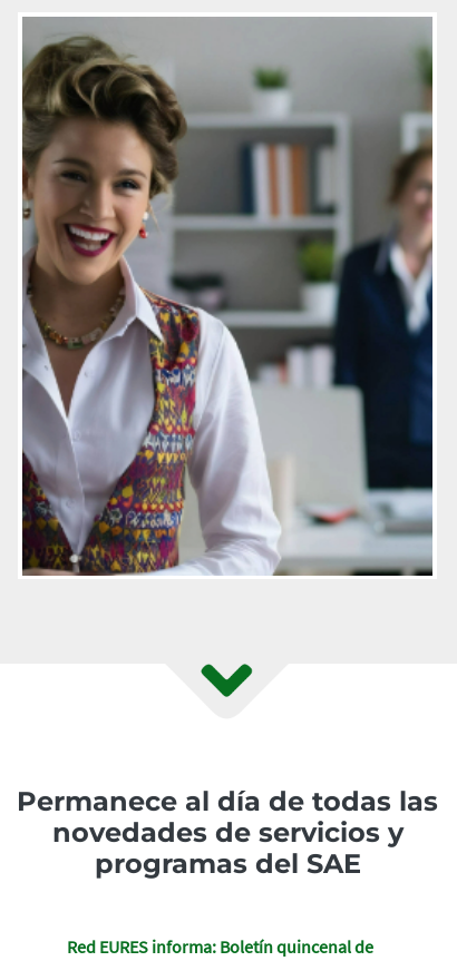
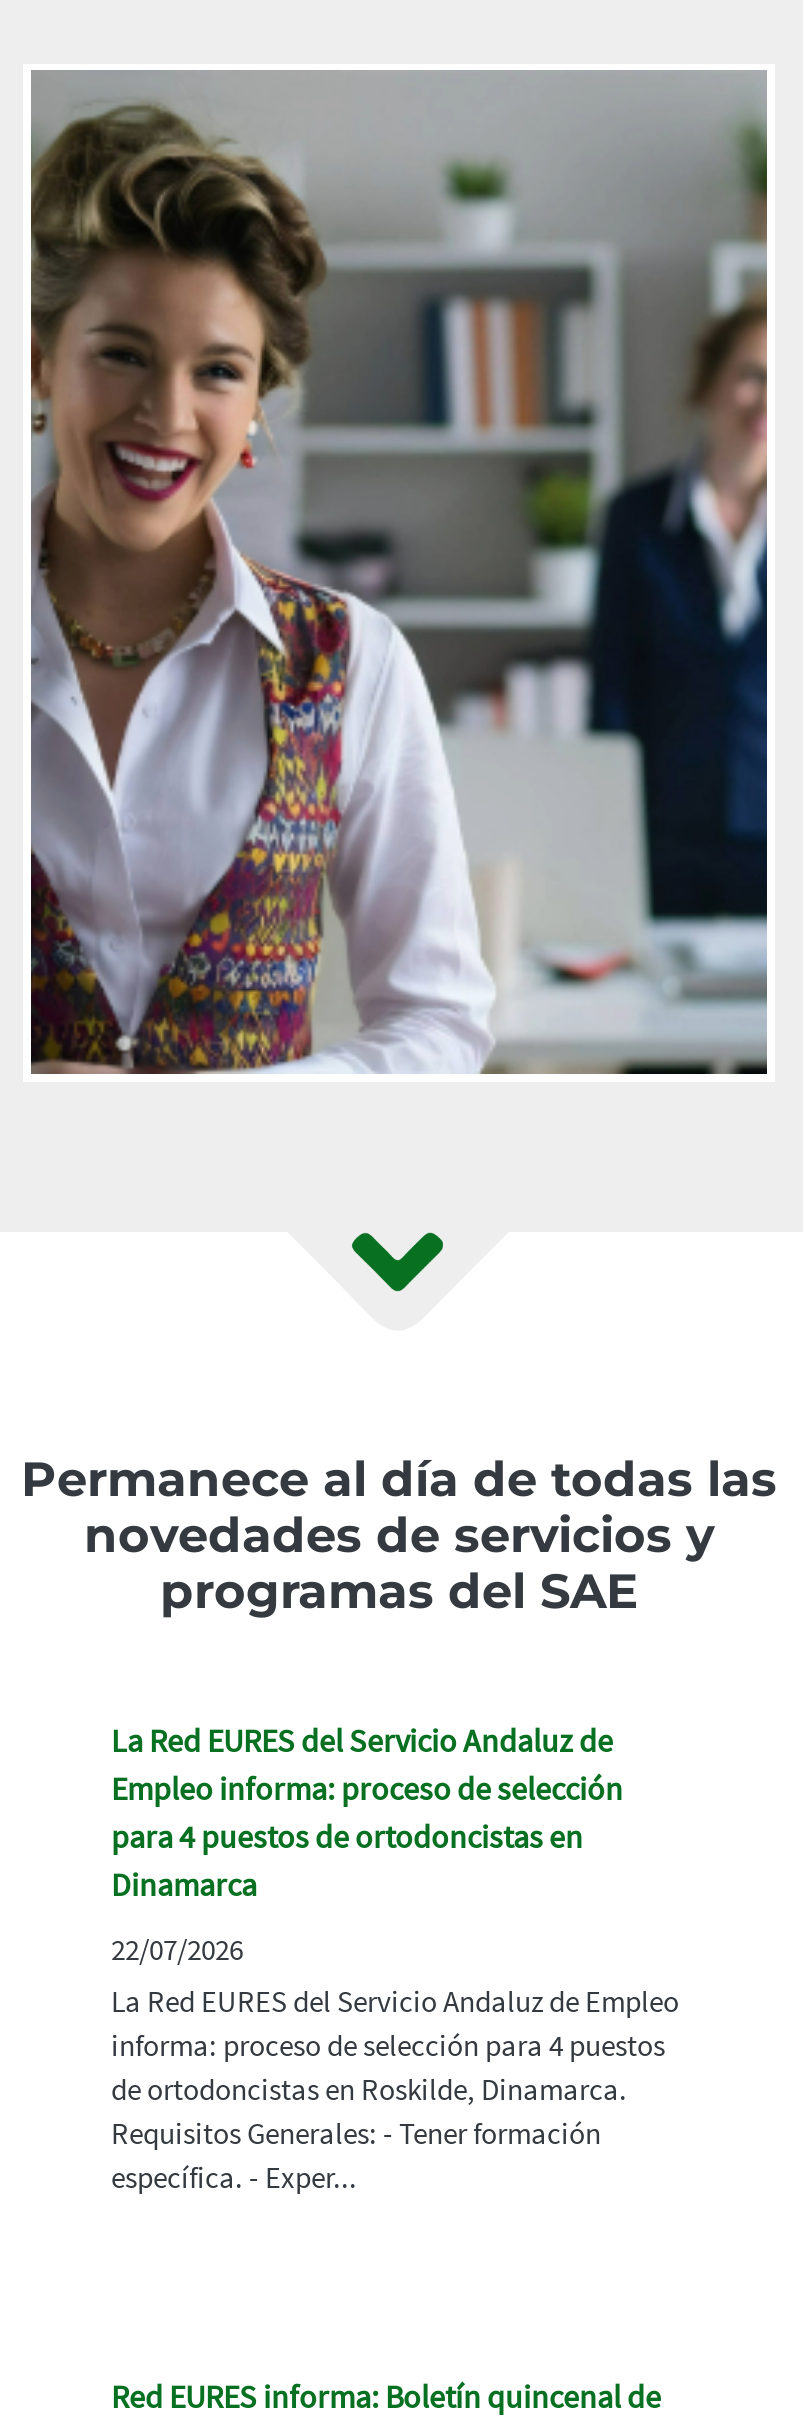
+ La Red EURES del Servicio Andaluz de
+ Empleo informa: proceso de selección
+ para 4 puestos de ortodoncistas en
+ Dinamarca
+ 22/07/2026
+ La Red EURES del Servicio Andaluz de Empleo
+ informa: proceso de selección para 4 puestos
+ de ortodoncistas en Roskilde, Dinamarca.
+ Requisitos Generales: - Tener formación
+ específica. - Exper...
